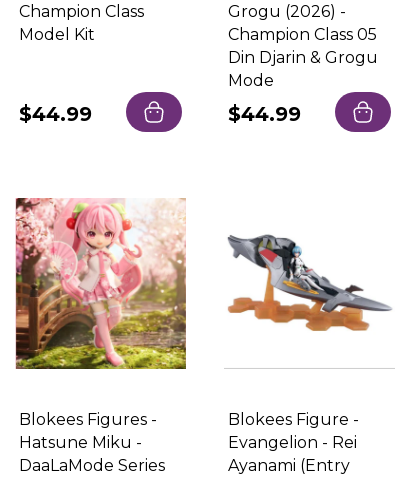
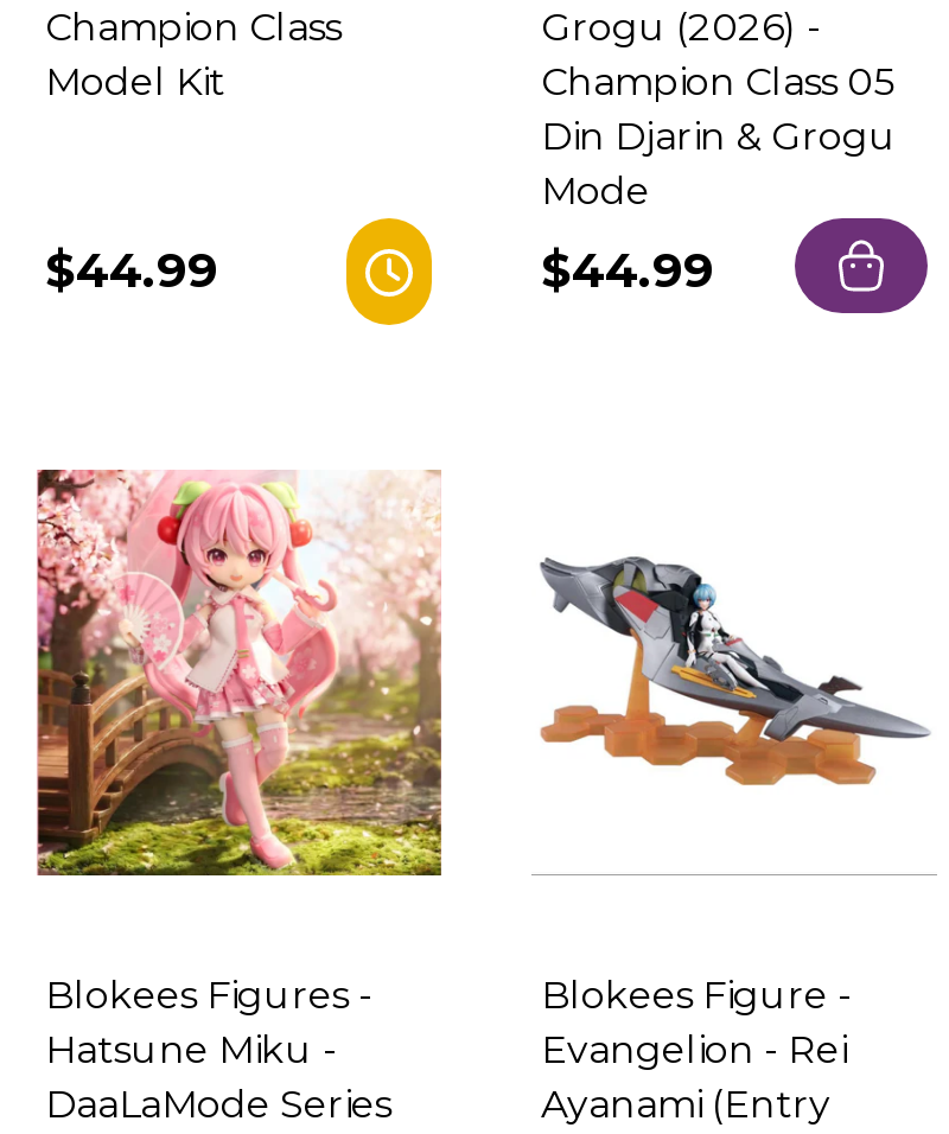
- [image]
+ [image]
